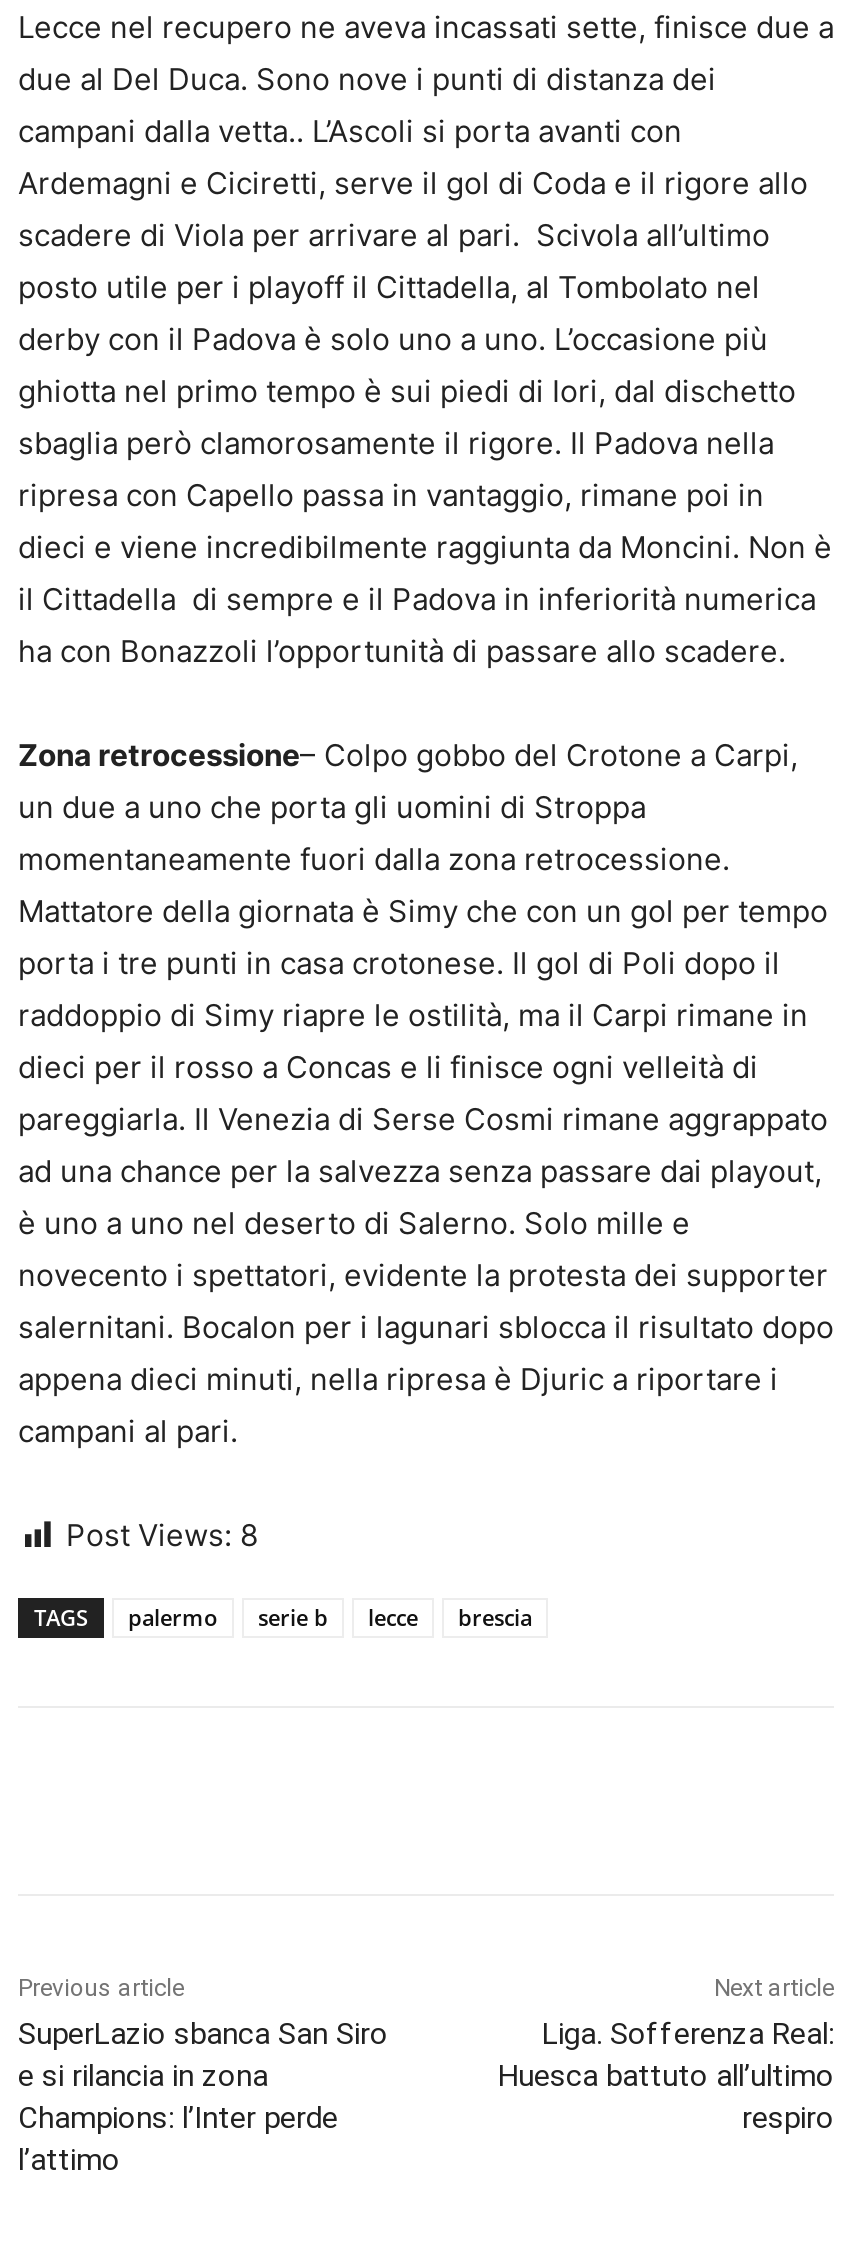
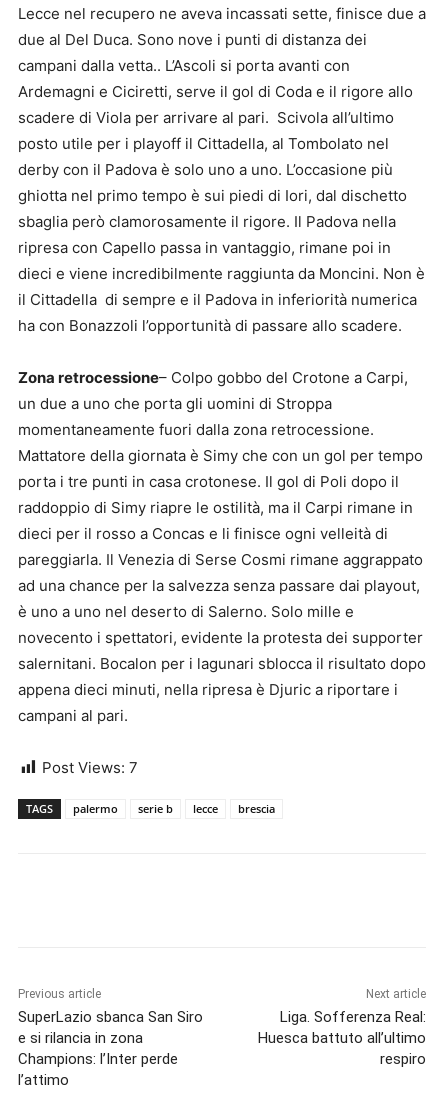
- Post Views: 8
+ Post Views: 7
